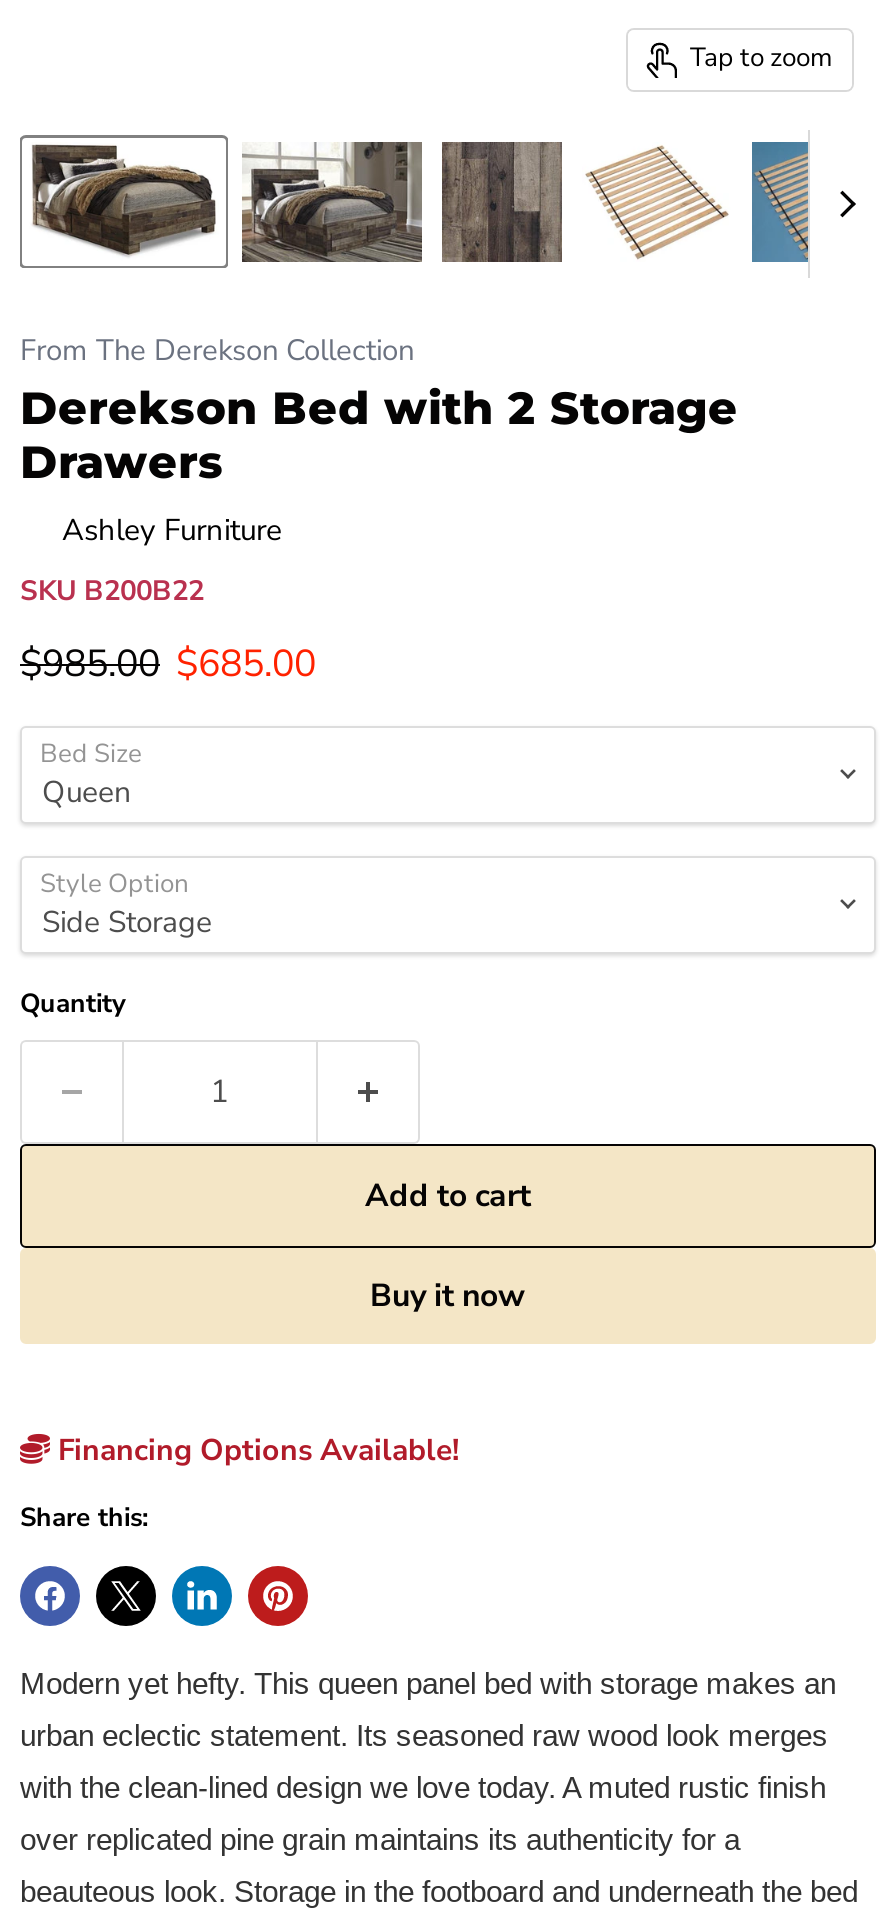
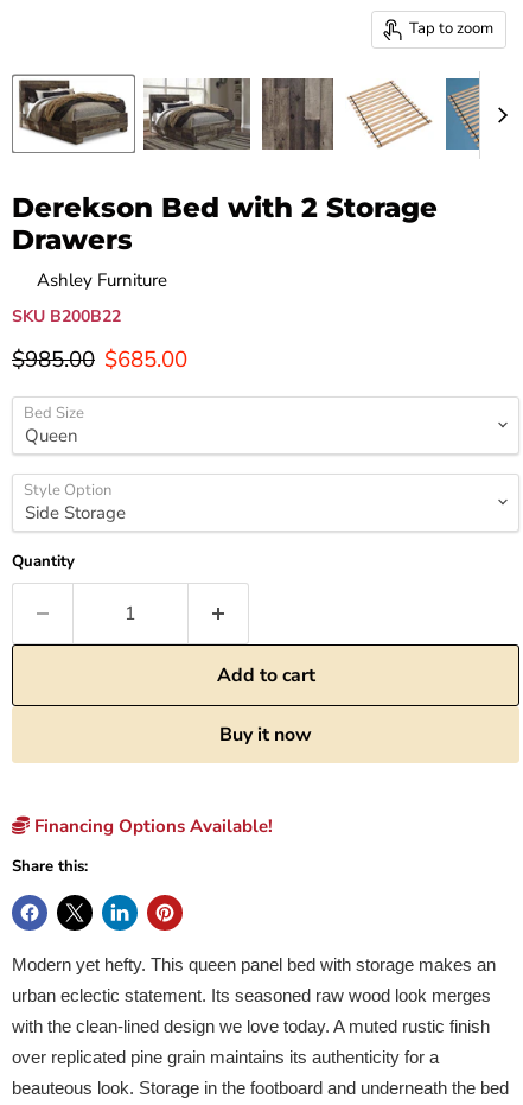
- From The Derekson Collection
